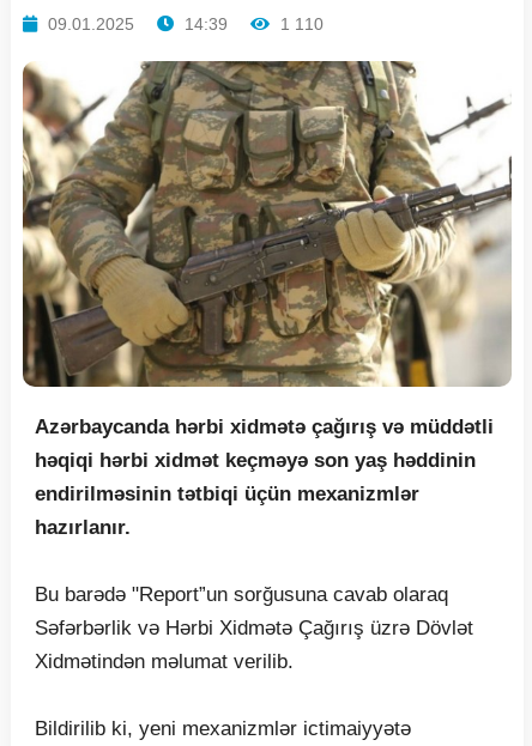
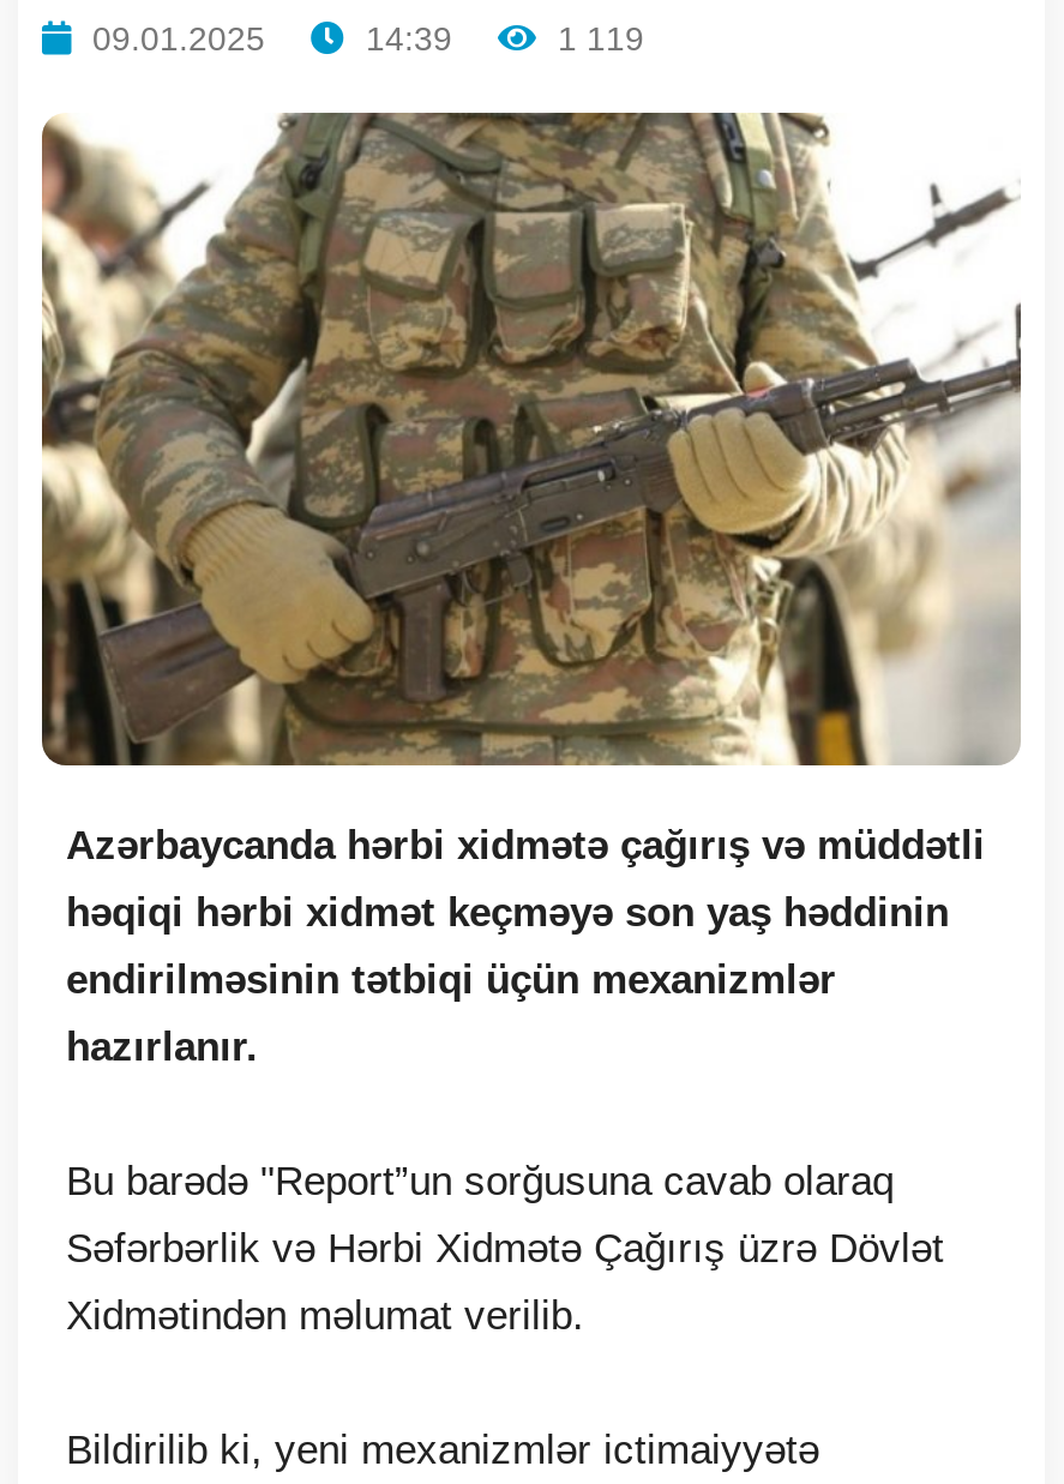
- 1 110
+ 1 119
